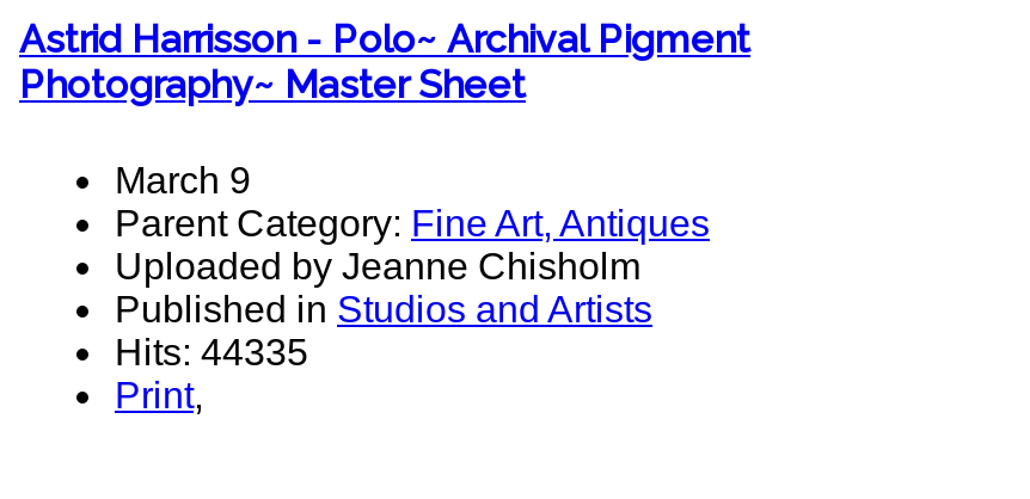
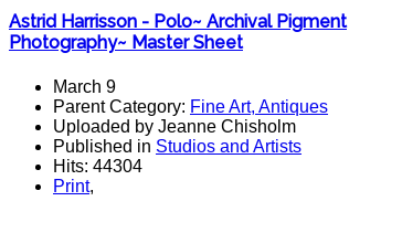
- Hits: 44335
+ Hits: 44304
